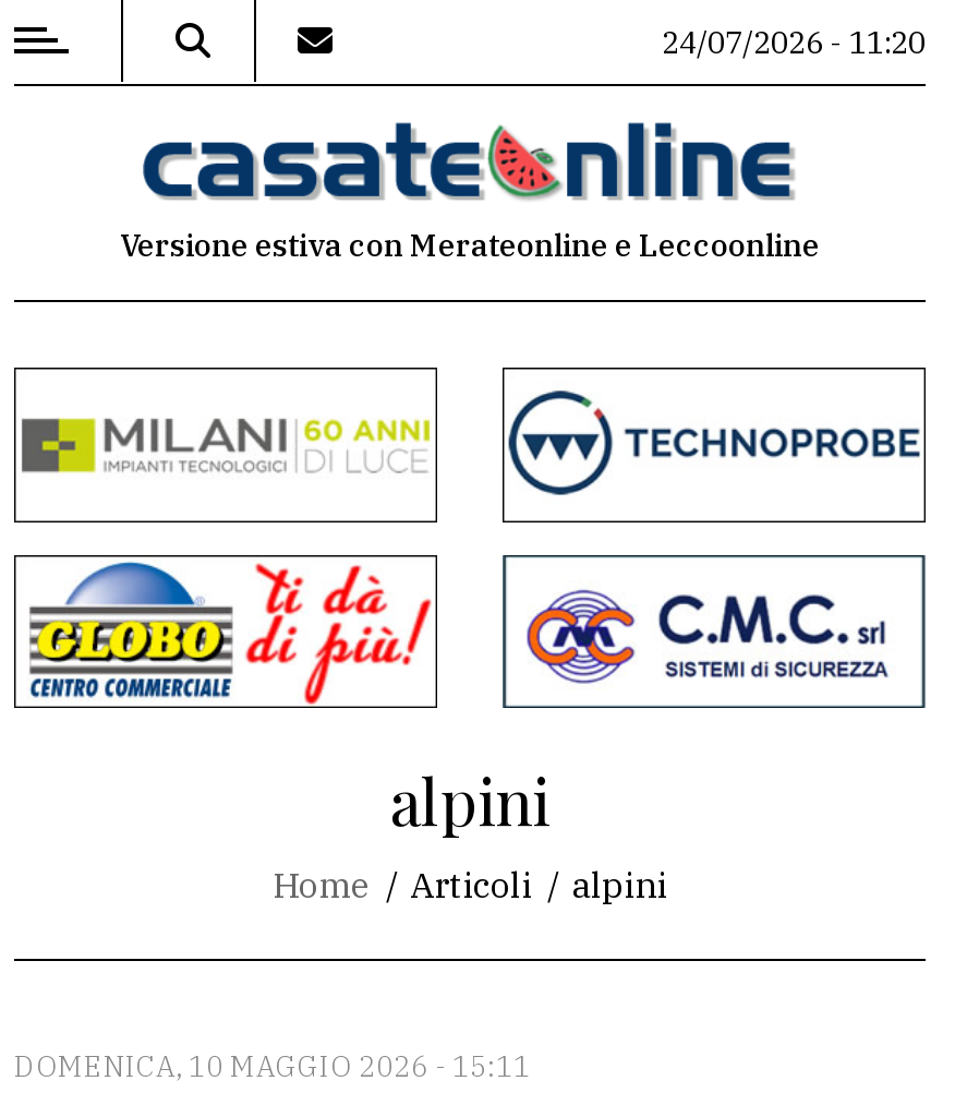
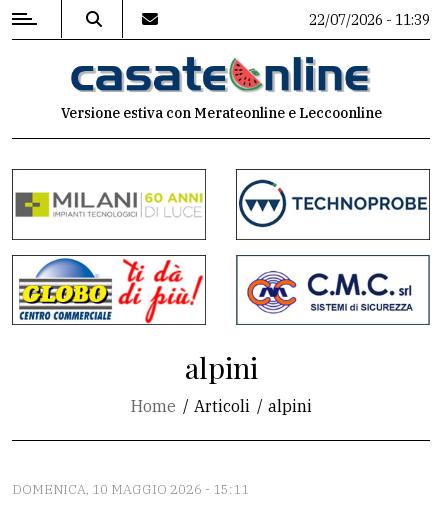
- 24/07/2026 - 11:20
+ 22/07/2026 - 11:39
